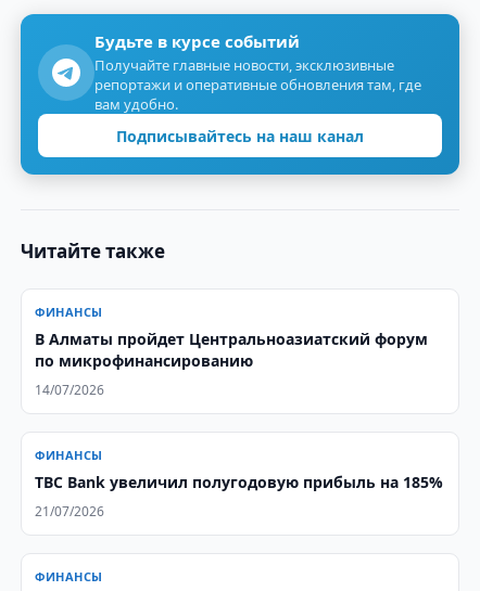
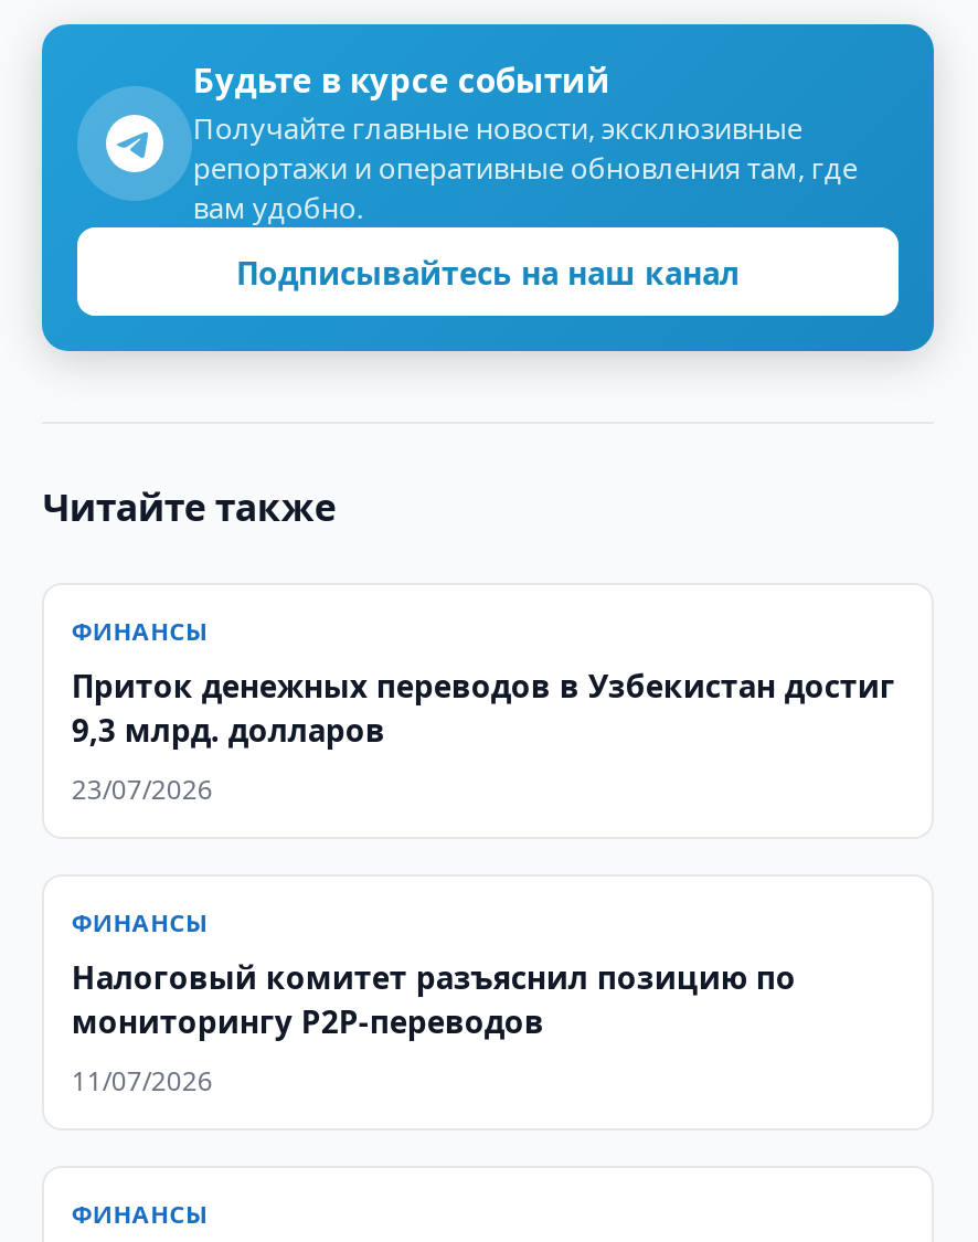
- В Алматы пройдет Центральноазиатский форум
- по микрофинансированию
+ Приток денежных переводов в Узбекистан достиг
+ 9,3 млрд. долларов

- 14/07/2026
+ 23/07/2026

- TBC Bank увеличил полугодовую прибыль на 185%
+ Налоговый комитет разъяснил позицию по
+ мониторингу P2P-переводов

- 21/07/2026
+ 11/07/2026
